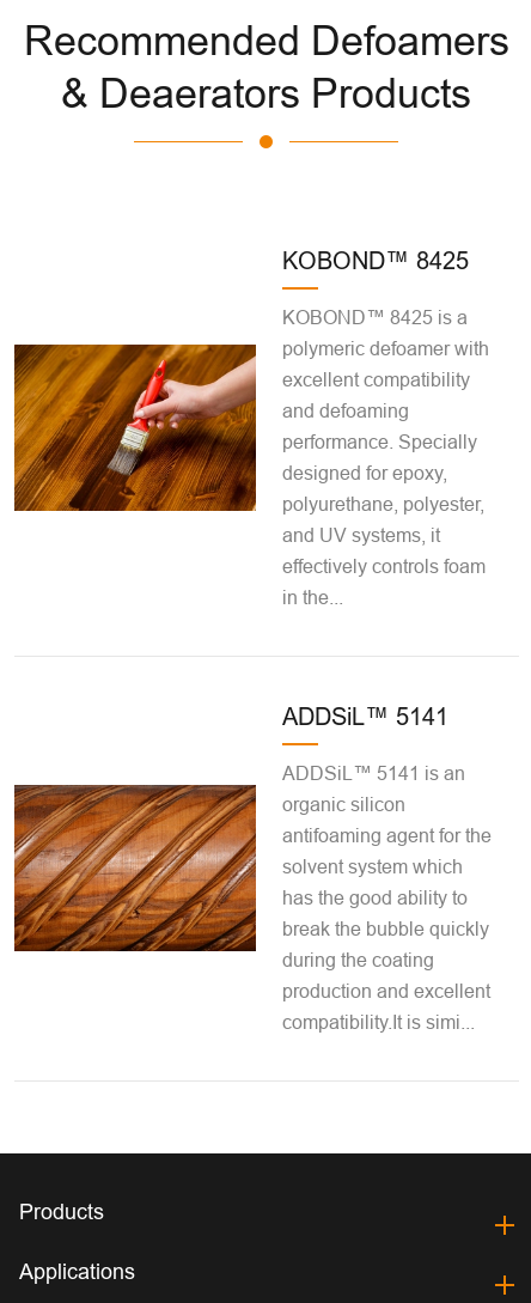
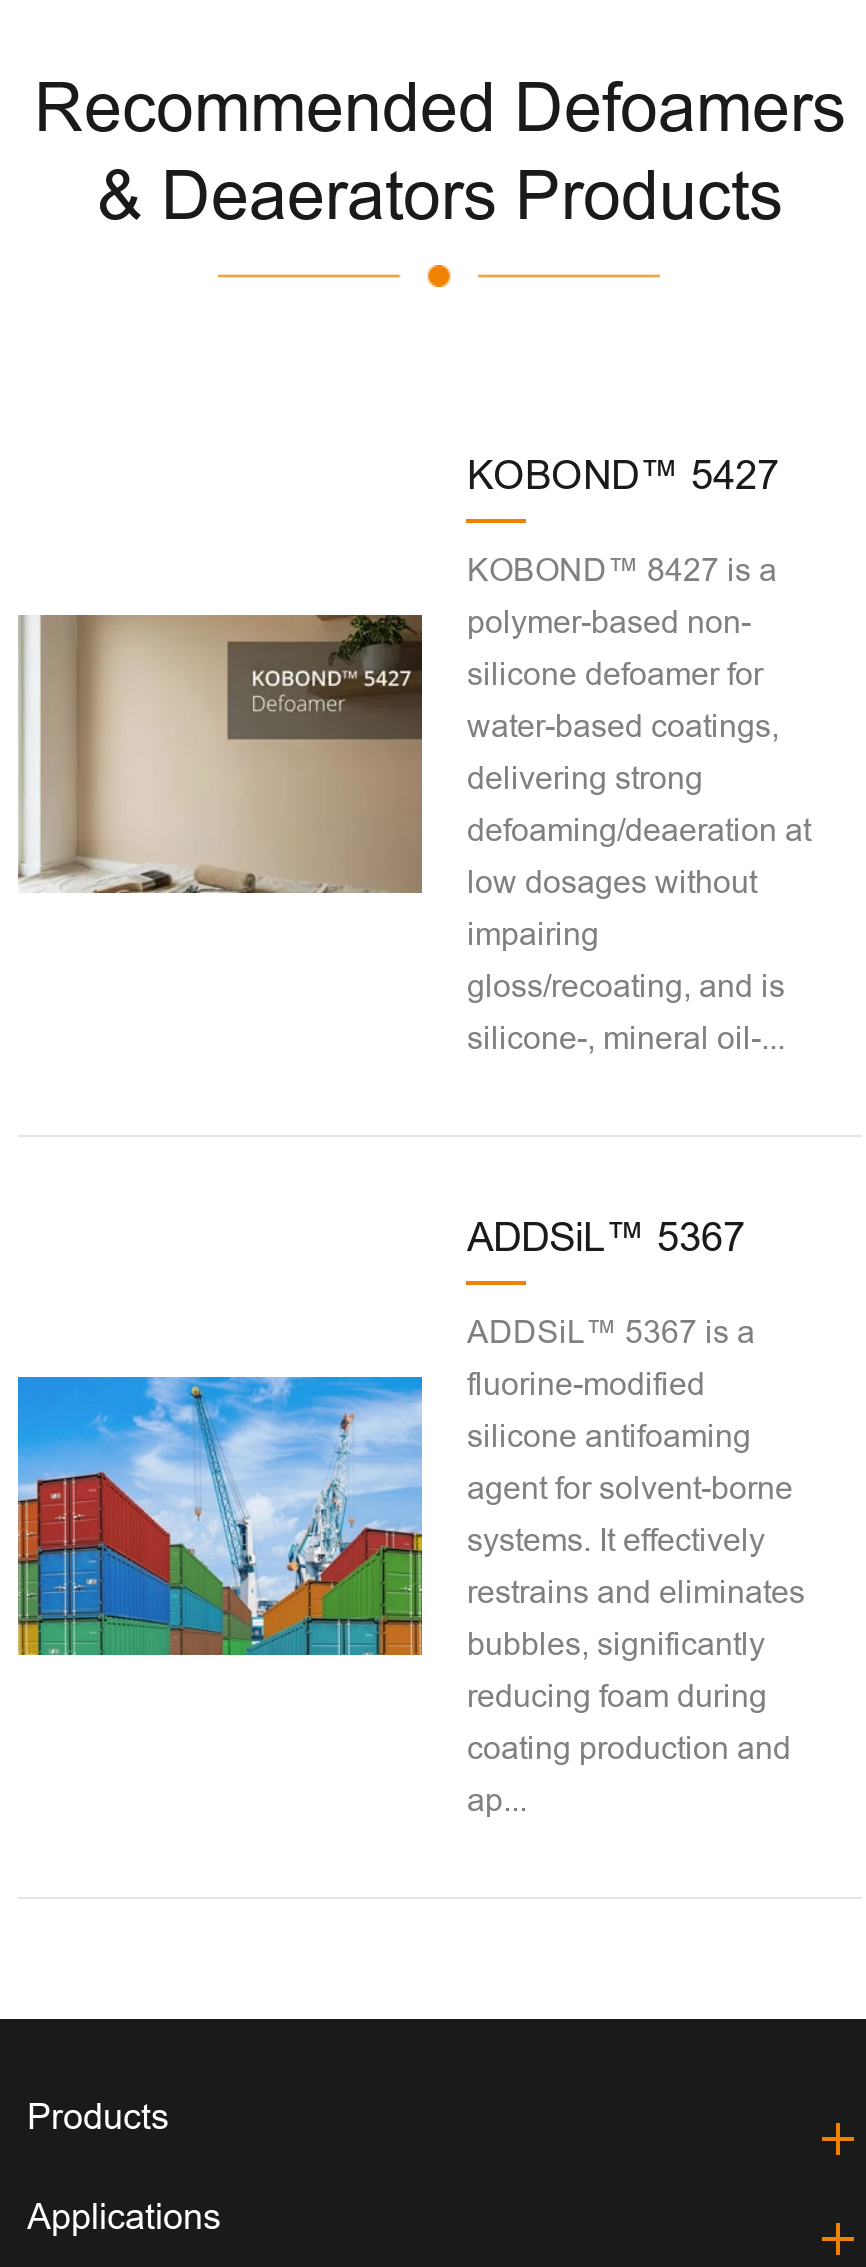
- KOBOND™ 8425
+ KOBOND™ 5427

- [image]
- KOBOND™ 8425 is a
- polymeric defoamer with
- excellent compatibility
- and defoaming
- performance. Specially
- designed for epoxy,
- polyurethane, polyester,
- and UV systems, it
- effectively controls foam
- in the...
+ [image]
+ KOBOND™ 8427 is a
+ polymer-based non-
+ silicone defoamer for
+ water-based coatings,
+ delivering strong
+ defoaming/deaeration at
+ low dosages without
+ impairing
+ gloss/recoating, and is
+ silicone-, mineral oil-...

- ADDSiL™ 5141
+ ADDSiL™ 5367

- [image]
- ADDSiL™ 5141 is an
- organic silicon
- antifoaming agent for the
- solvent system which
- has the good ability to
- break the bubble quickly
- during the coating
- production and excellent
- compatibility.It is simi...
+ [image]
+ ADDSiL™ 5367 is a
+ fluorine-modified
+ silicone antifoaming
+ agent for solvent-borne
+ systems. It effectively
+ restrains and eliminates
+ bubbles, significantly
+ reducing foam during
+ coating production and
+ ap...
